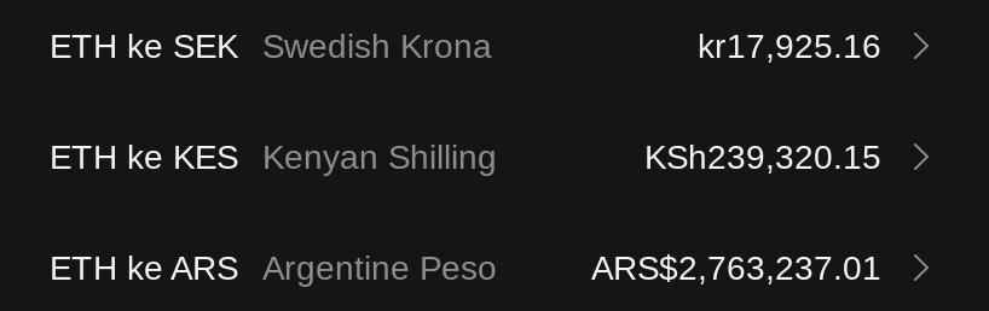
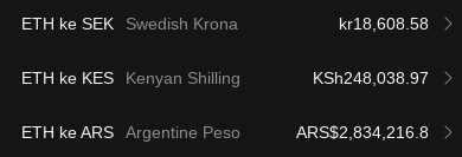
- kr17,925.16
+ kr18,608.58

- KSh239,320.15
+ KSh248,038.97

- ARS$2,763,237.01
+ ARS$2,834,216.8
